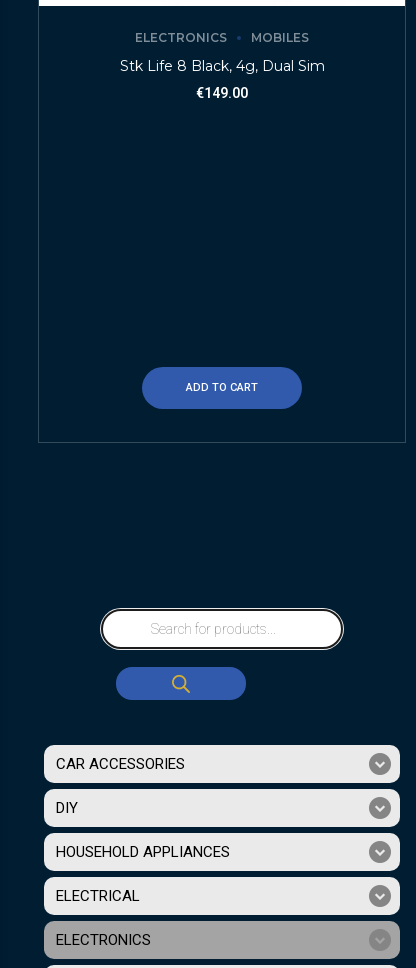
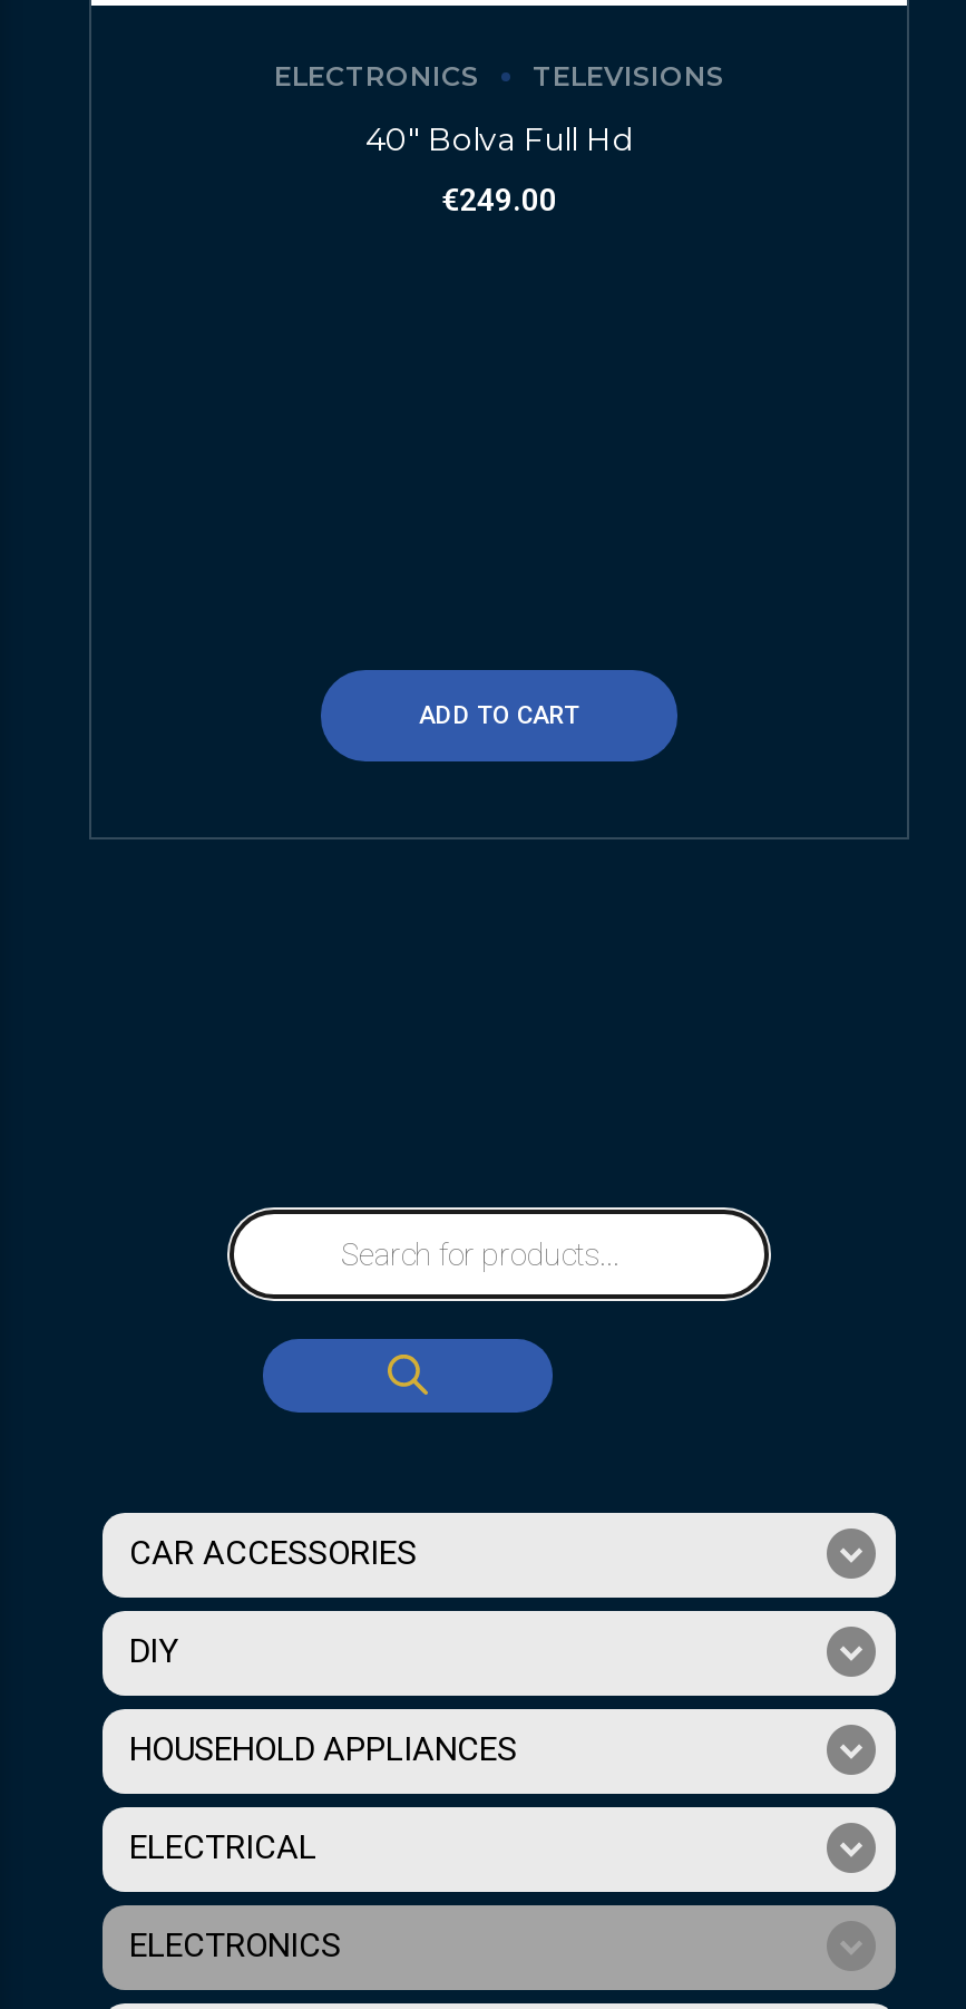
- MOBILES
+ TELEVISIONS

- Stk Life 8 Black, 4g, Dual Sim
+ 40″ Bolva Full Hd

- €149.00
+ €249.00
